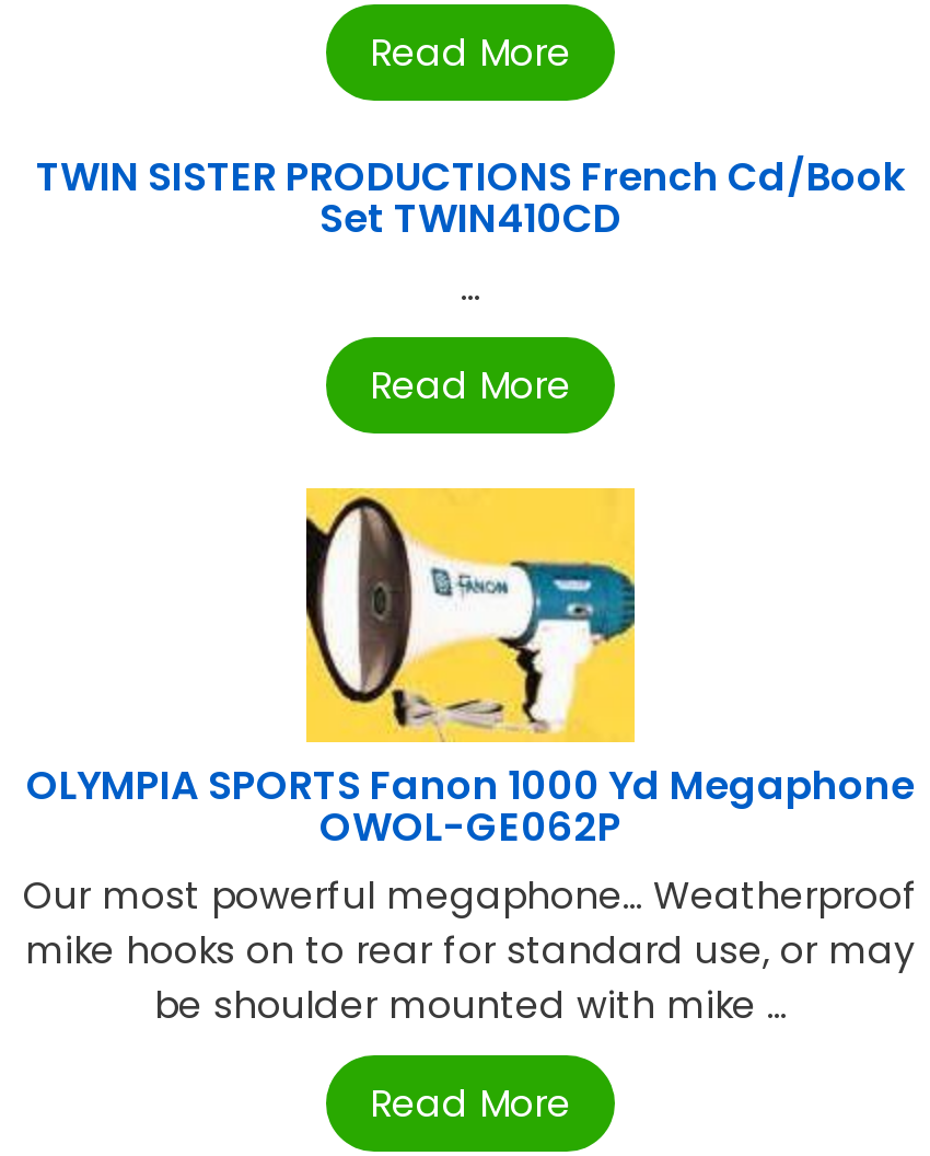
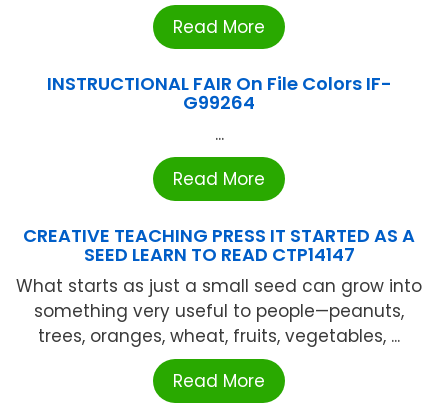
- TWIN SISTER PRODUCTIONS French Cd/Book
- Set TWIN410CD
+ INSTRUCTIONAL FAIR On File Colors IF-
+ G99264

- OLYMPIA SPORTS Fanon 1000 Yd Megaphone
- OWOL-GE062P
- Our most powerful megaphone... Weatherproof
- mike hooks on to rear for standard use, or may
- be shoulder mounted with mike ...
+ CREATIVE TEACHING PRESS IT STARTED AS A
+ SEED LEARN TO READ CTP14147
+ What starts as just a small seed can grow into
+ something very useful to people—peanuts,
+ trees, oranges, wheat, fruits, vegetables, ...
